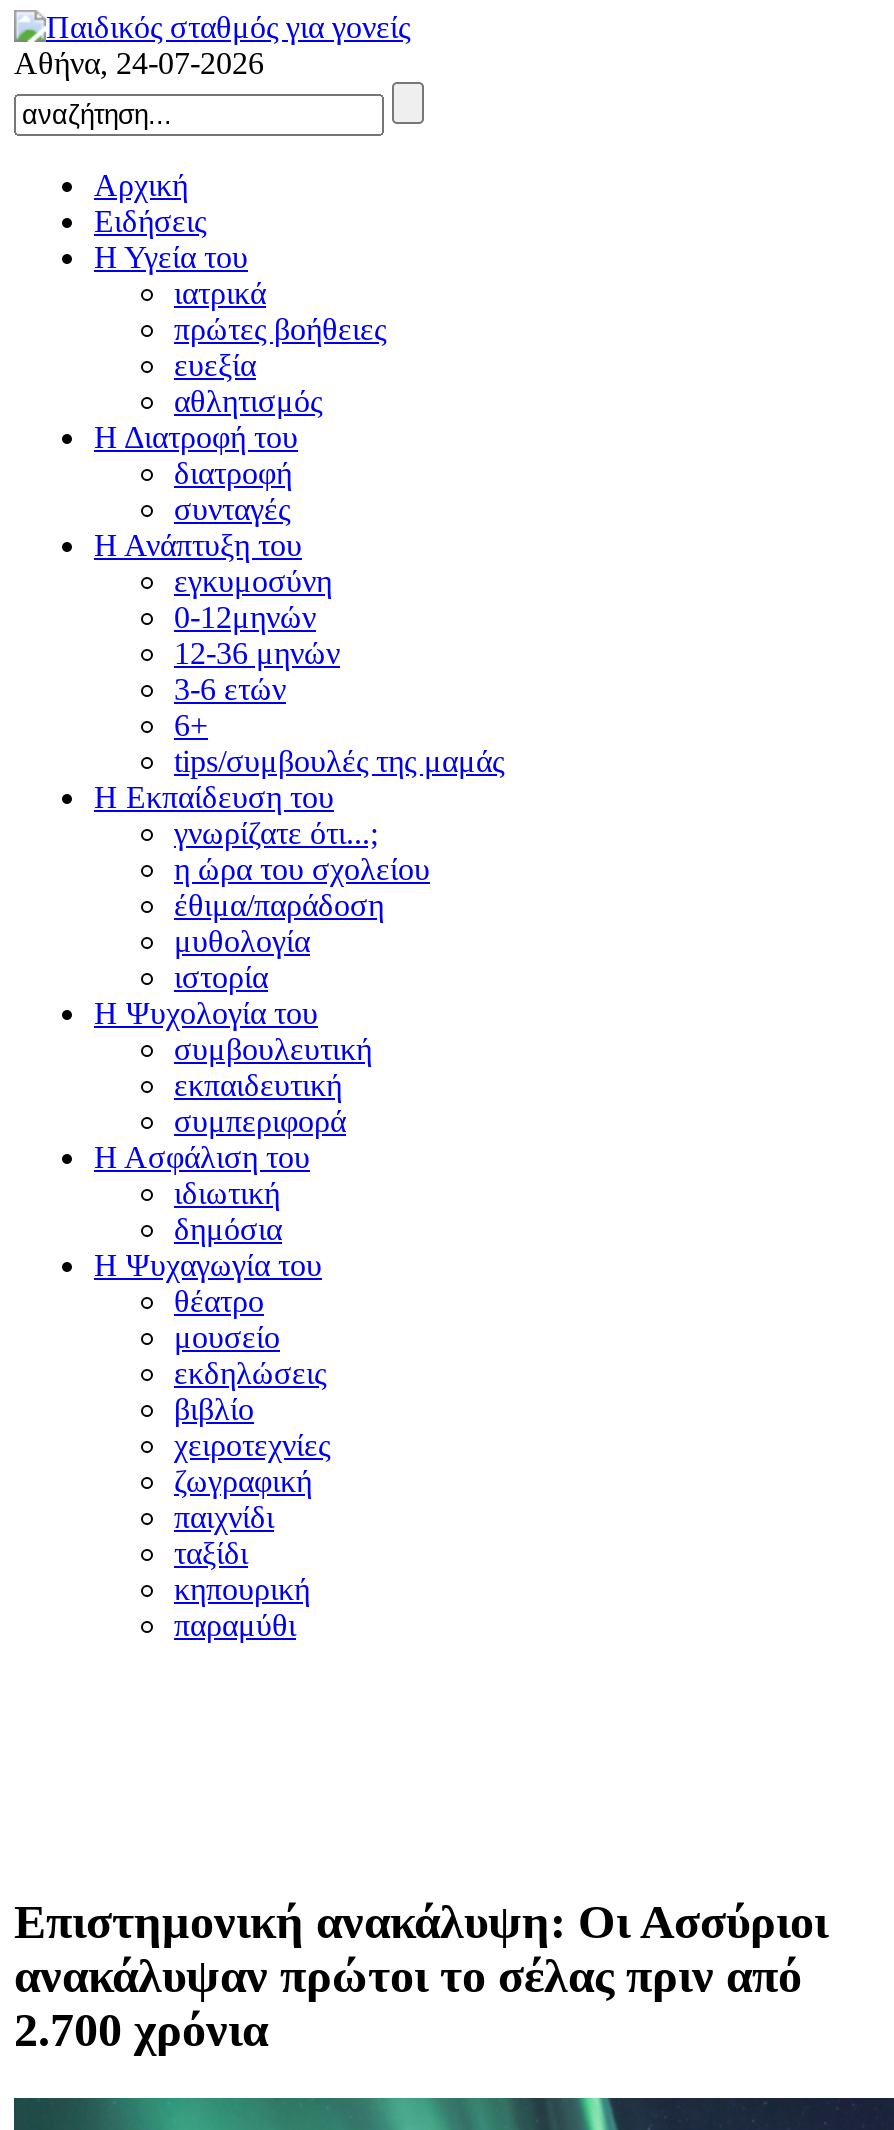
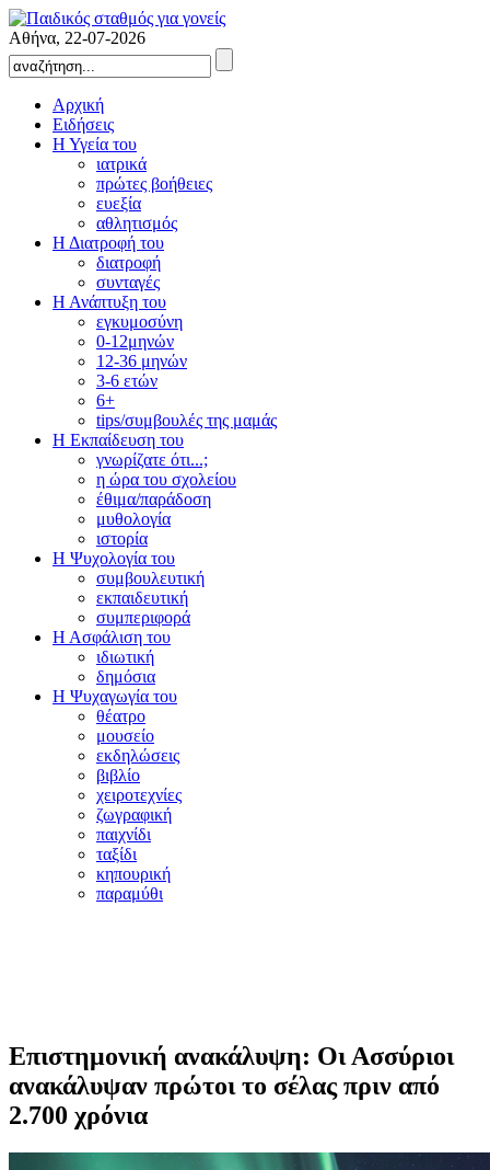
- Αθήνα, 24-07-2026
+ Αθήνα, 22-07-2026
